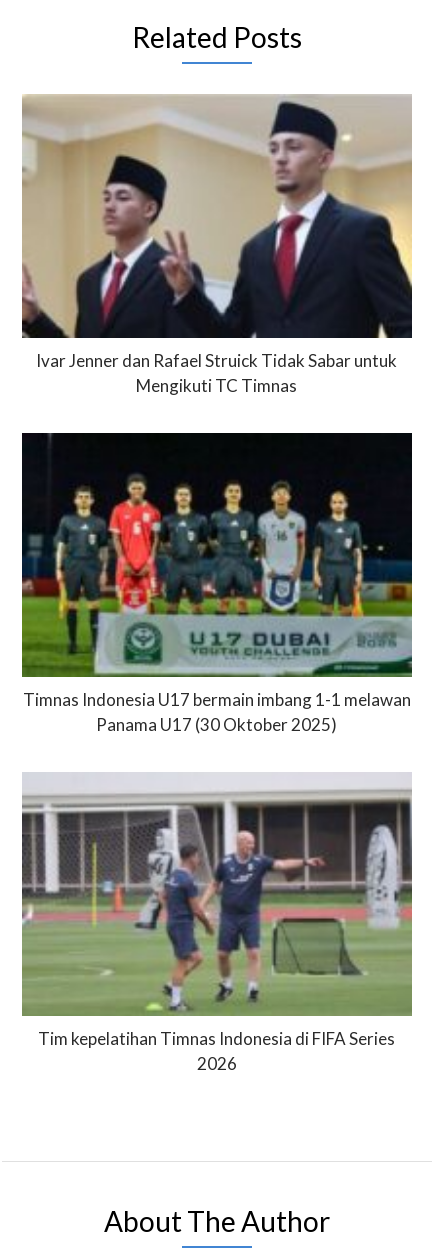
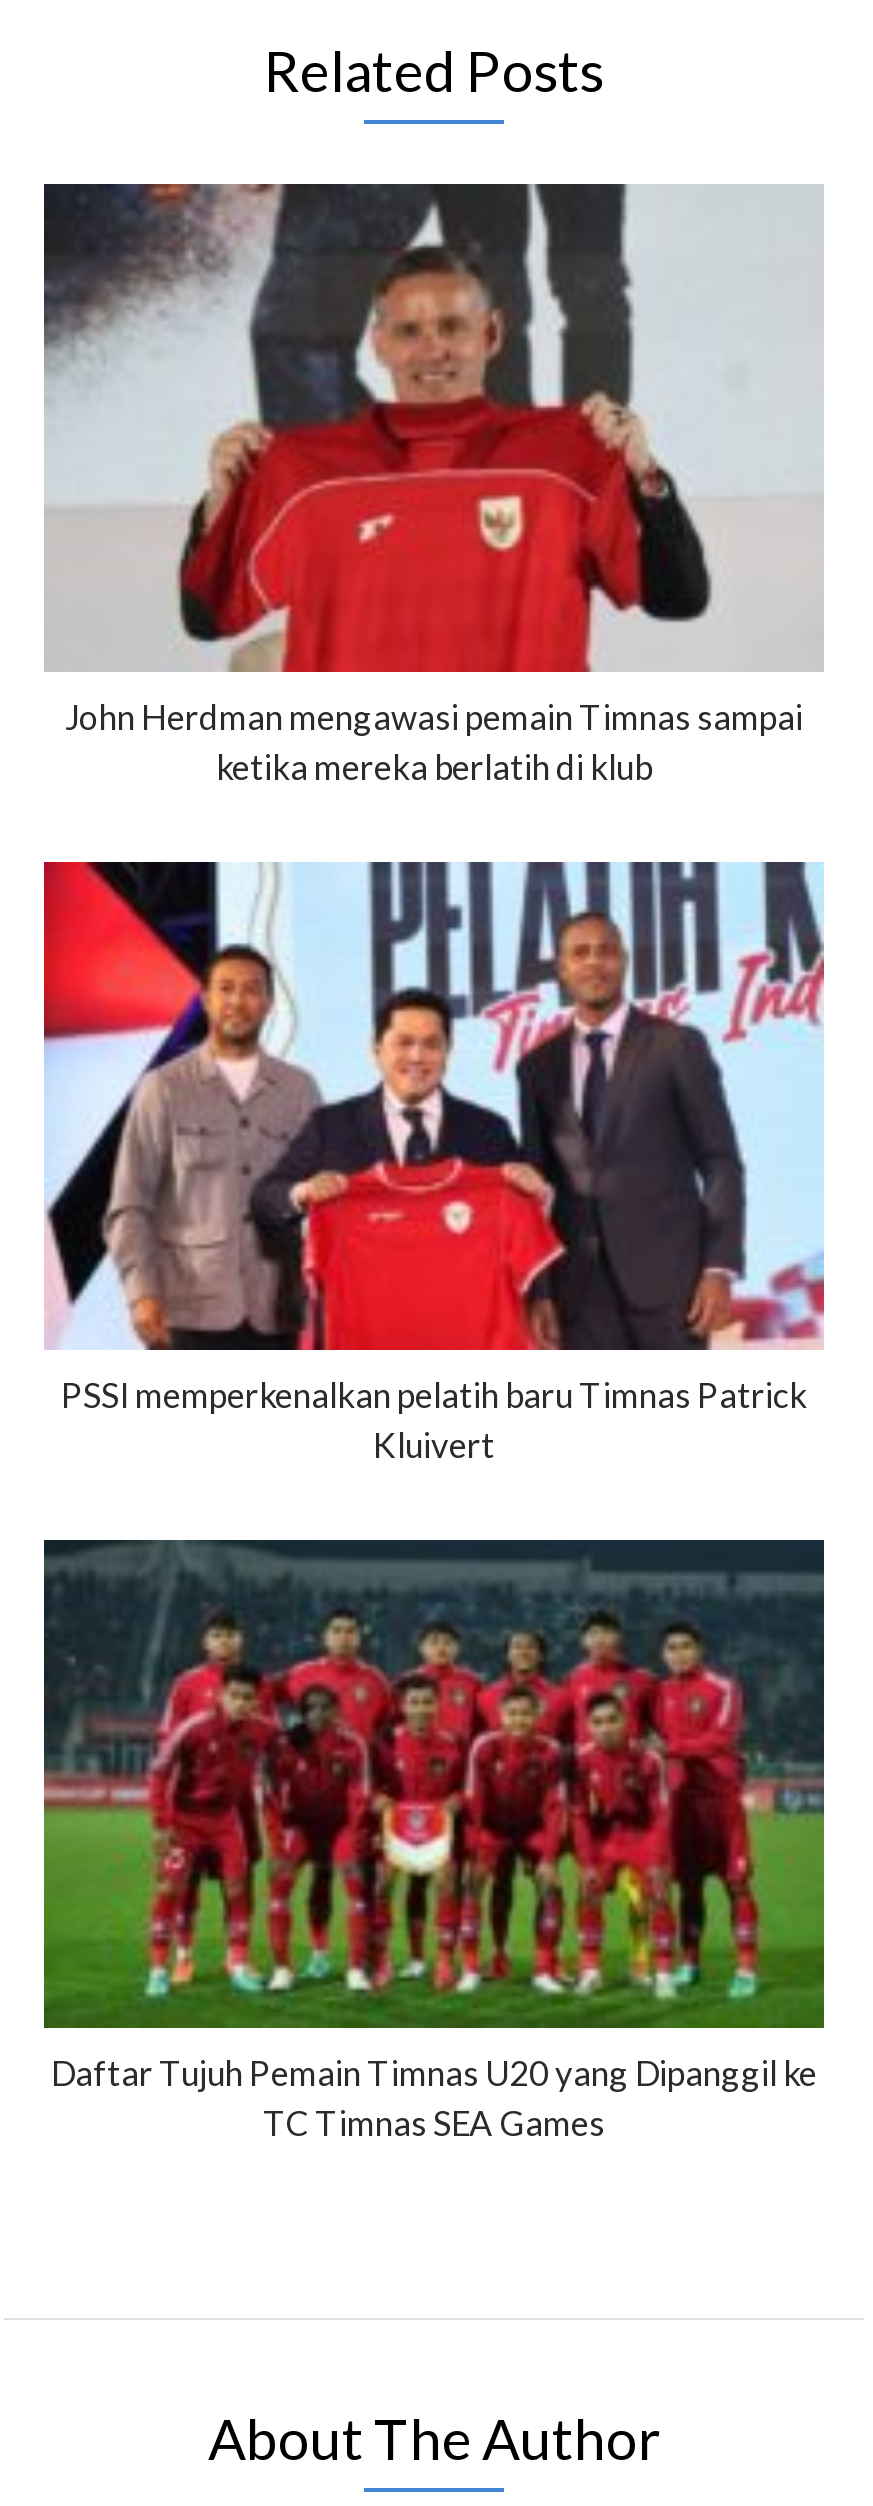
- [image]
- Ivar Jenner dan Rafael Struick Tidak Sabar untuk
- Mengikuti TC Timnas
+ [image]
+ John Herdman mengawasi pemain Timnas sampai
+ ketika mereka berlatih di klub

- [image]
- Timnas Indonesia U17 bermain imbang 1-1 melawan
- Panama U17 (30 Oktober 2025)
+ [image]
+ PSSI memperkenalkan pelatih baru Timnas Patrick
+ Kluivert

- [image]
- Tim kepelatihan Timnas Indonesia di FIFA Series
- 2026
+ [image]
+ Daftar Tujuh Pemain Timnas U20 yang Dipanggil ke
+ TC Timnas SEA Games
